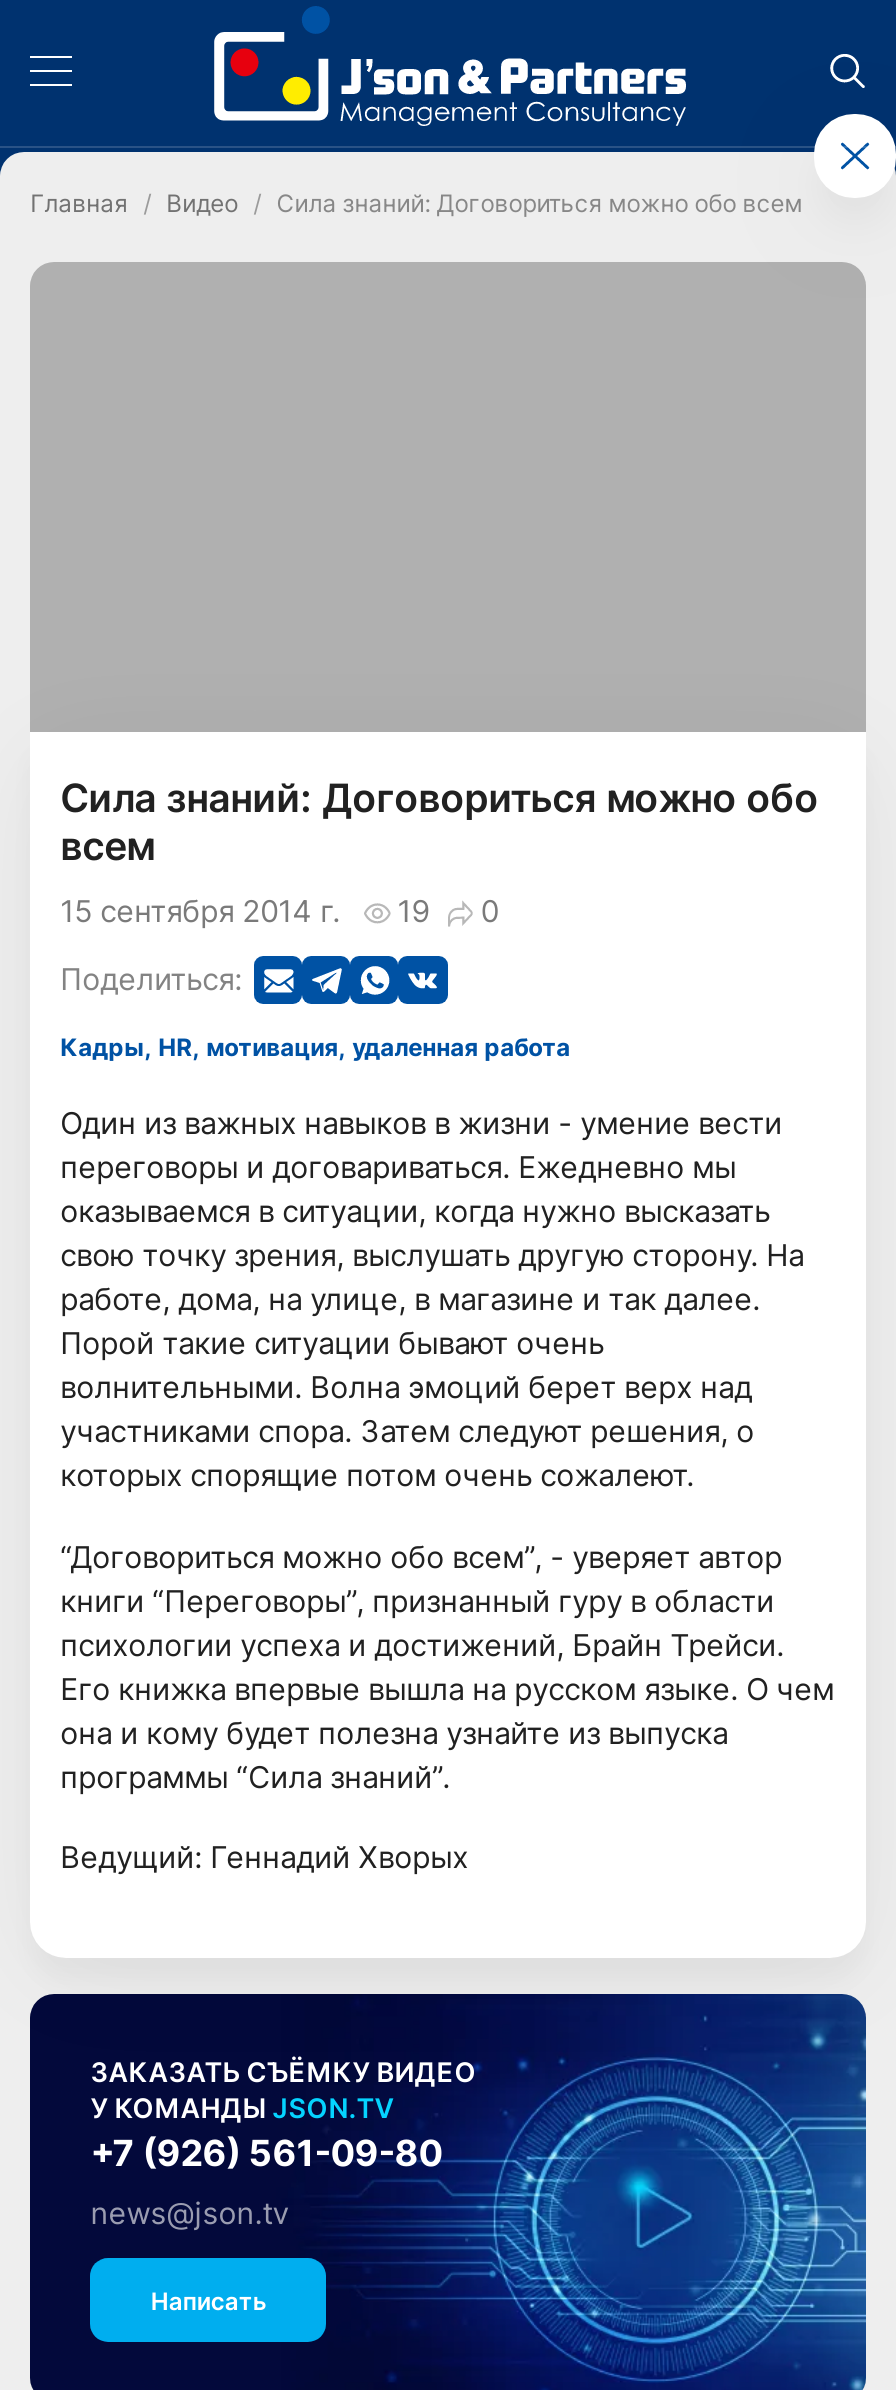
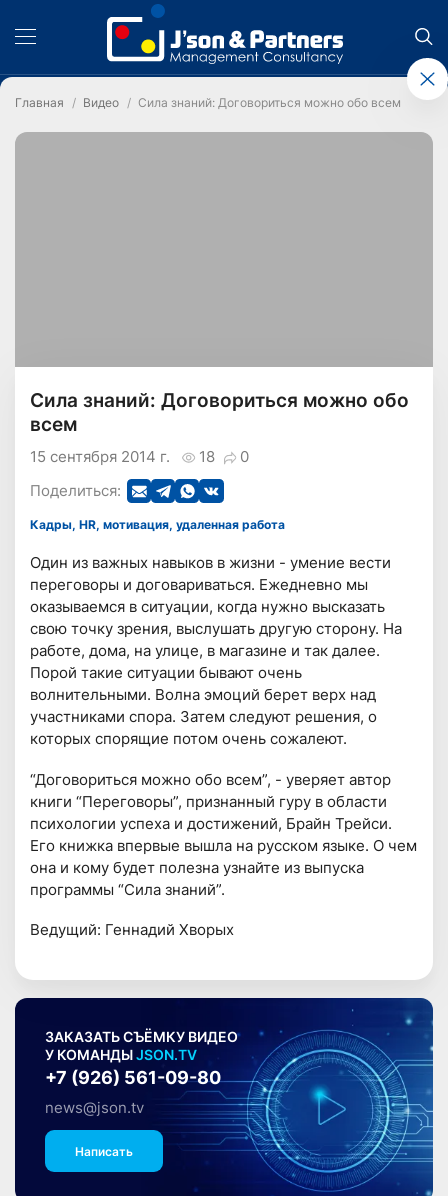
- 15 сентября 2014 г. 19 0
+ 15 сентября 2014 г. 18 0
